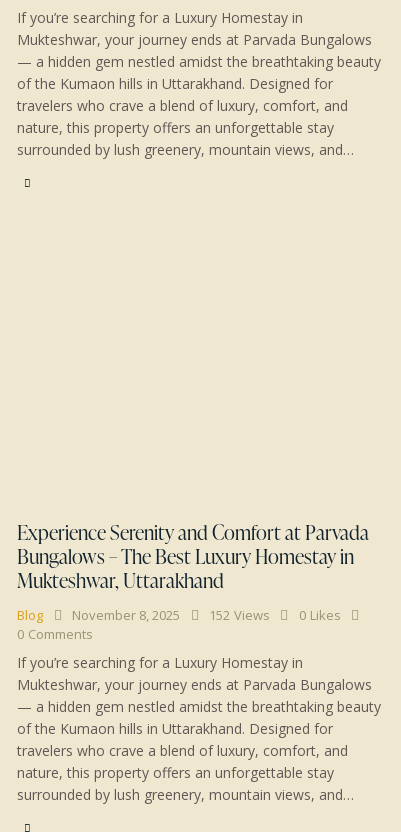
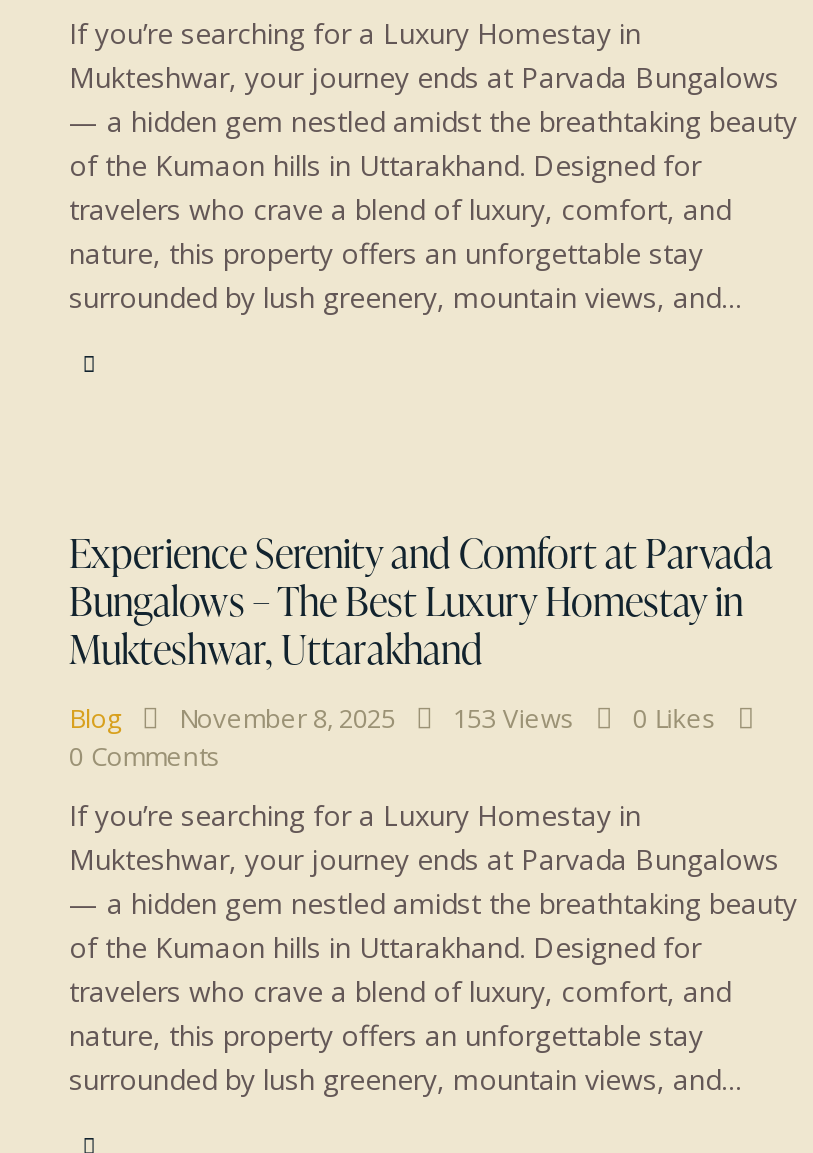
- Blog November 8, 2025 152 Views 0 Likes
+ Blog November 8, 2025 153 Views 0 Likes
